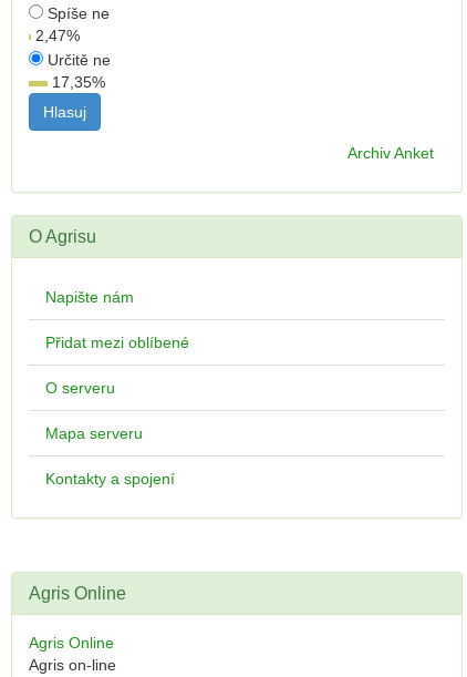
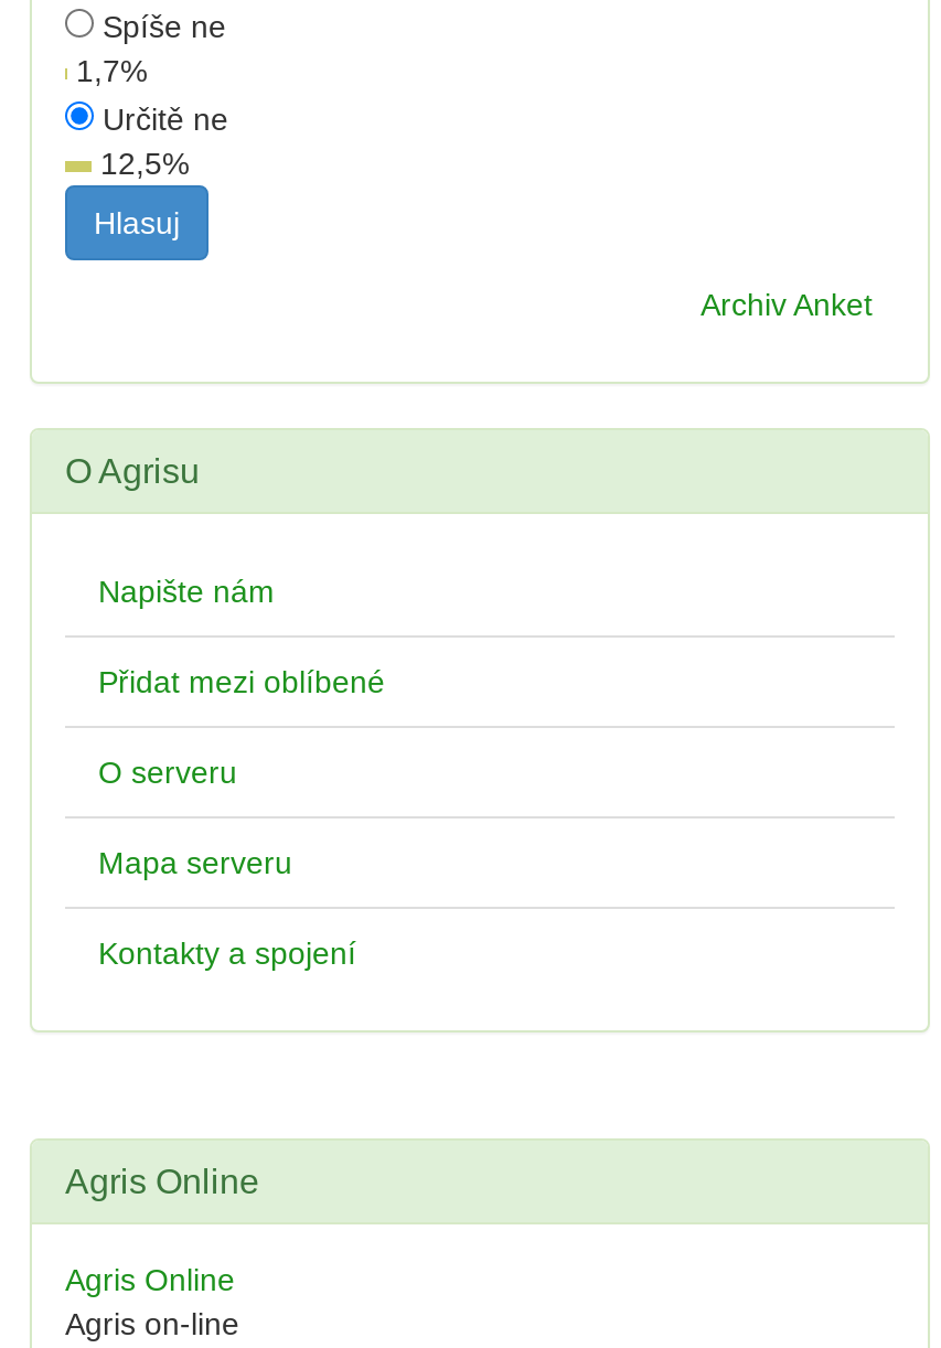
- 2,47%
+ 1,7%

- 17,35%
+ 12,5%
